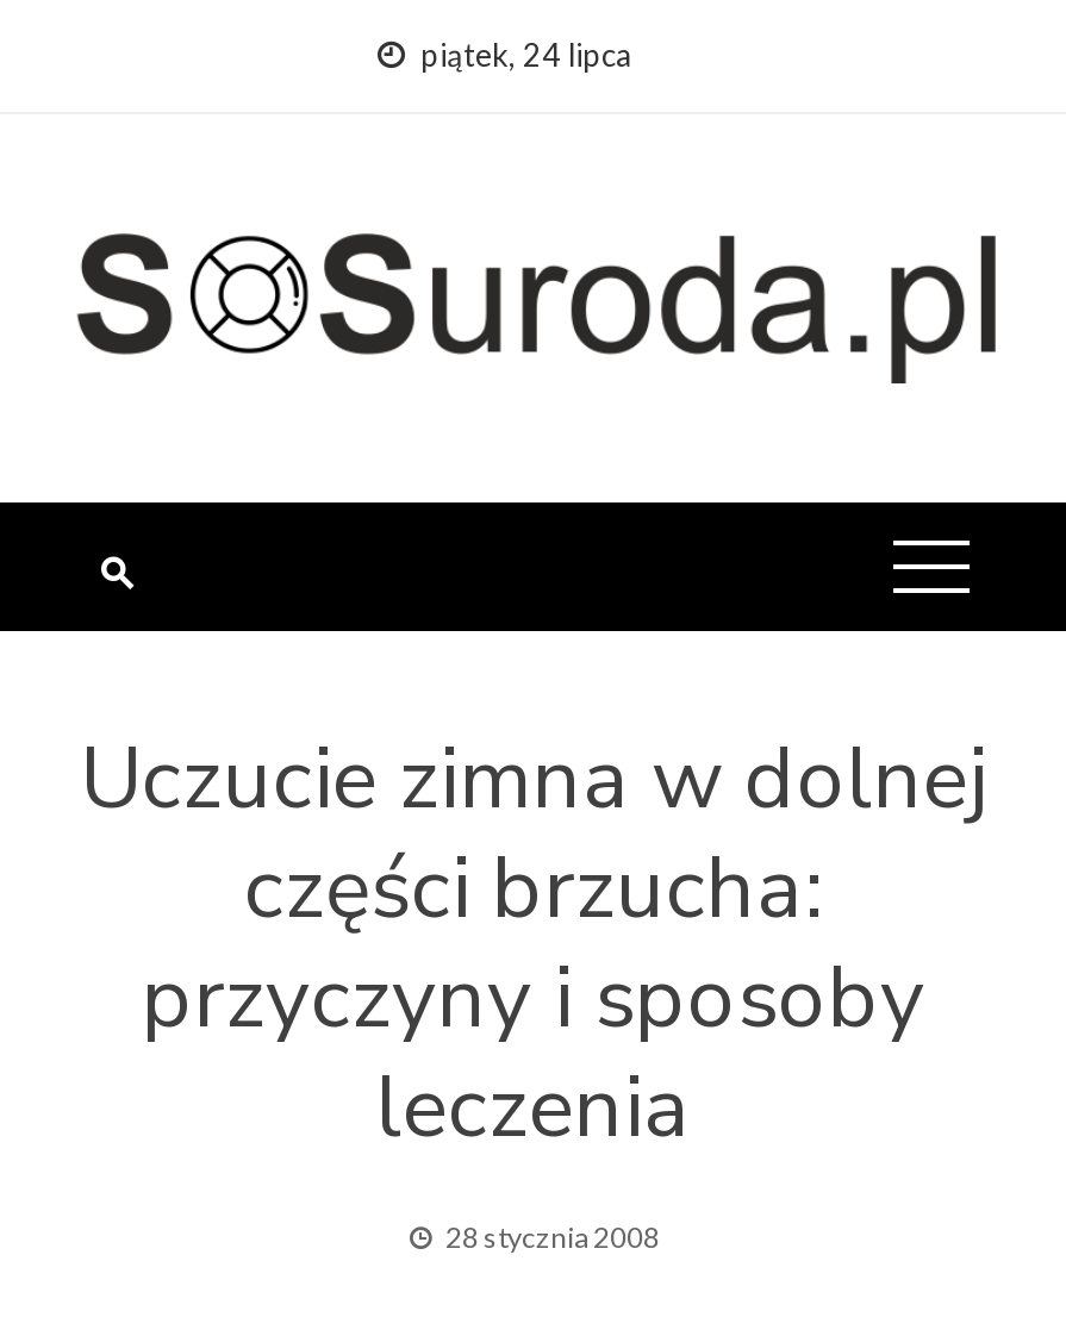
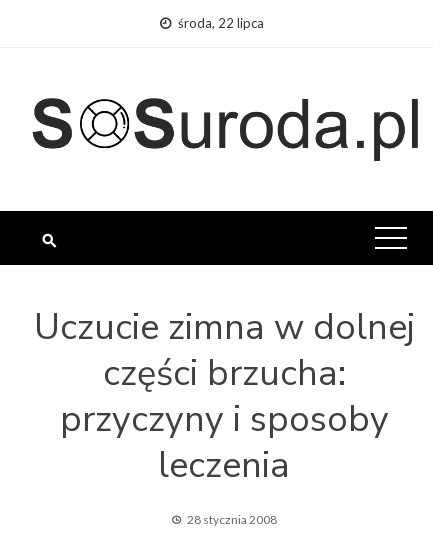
- piątek, 24 lipca
+ środa, 22 lipca
